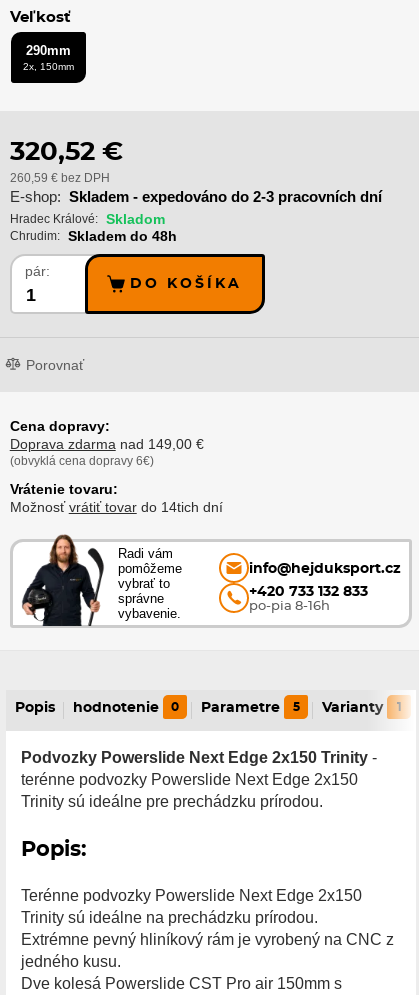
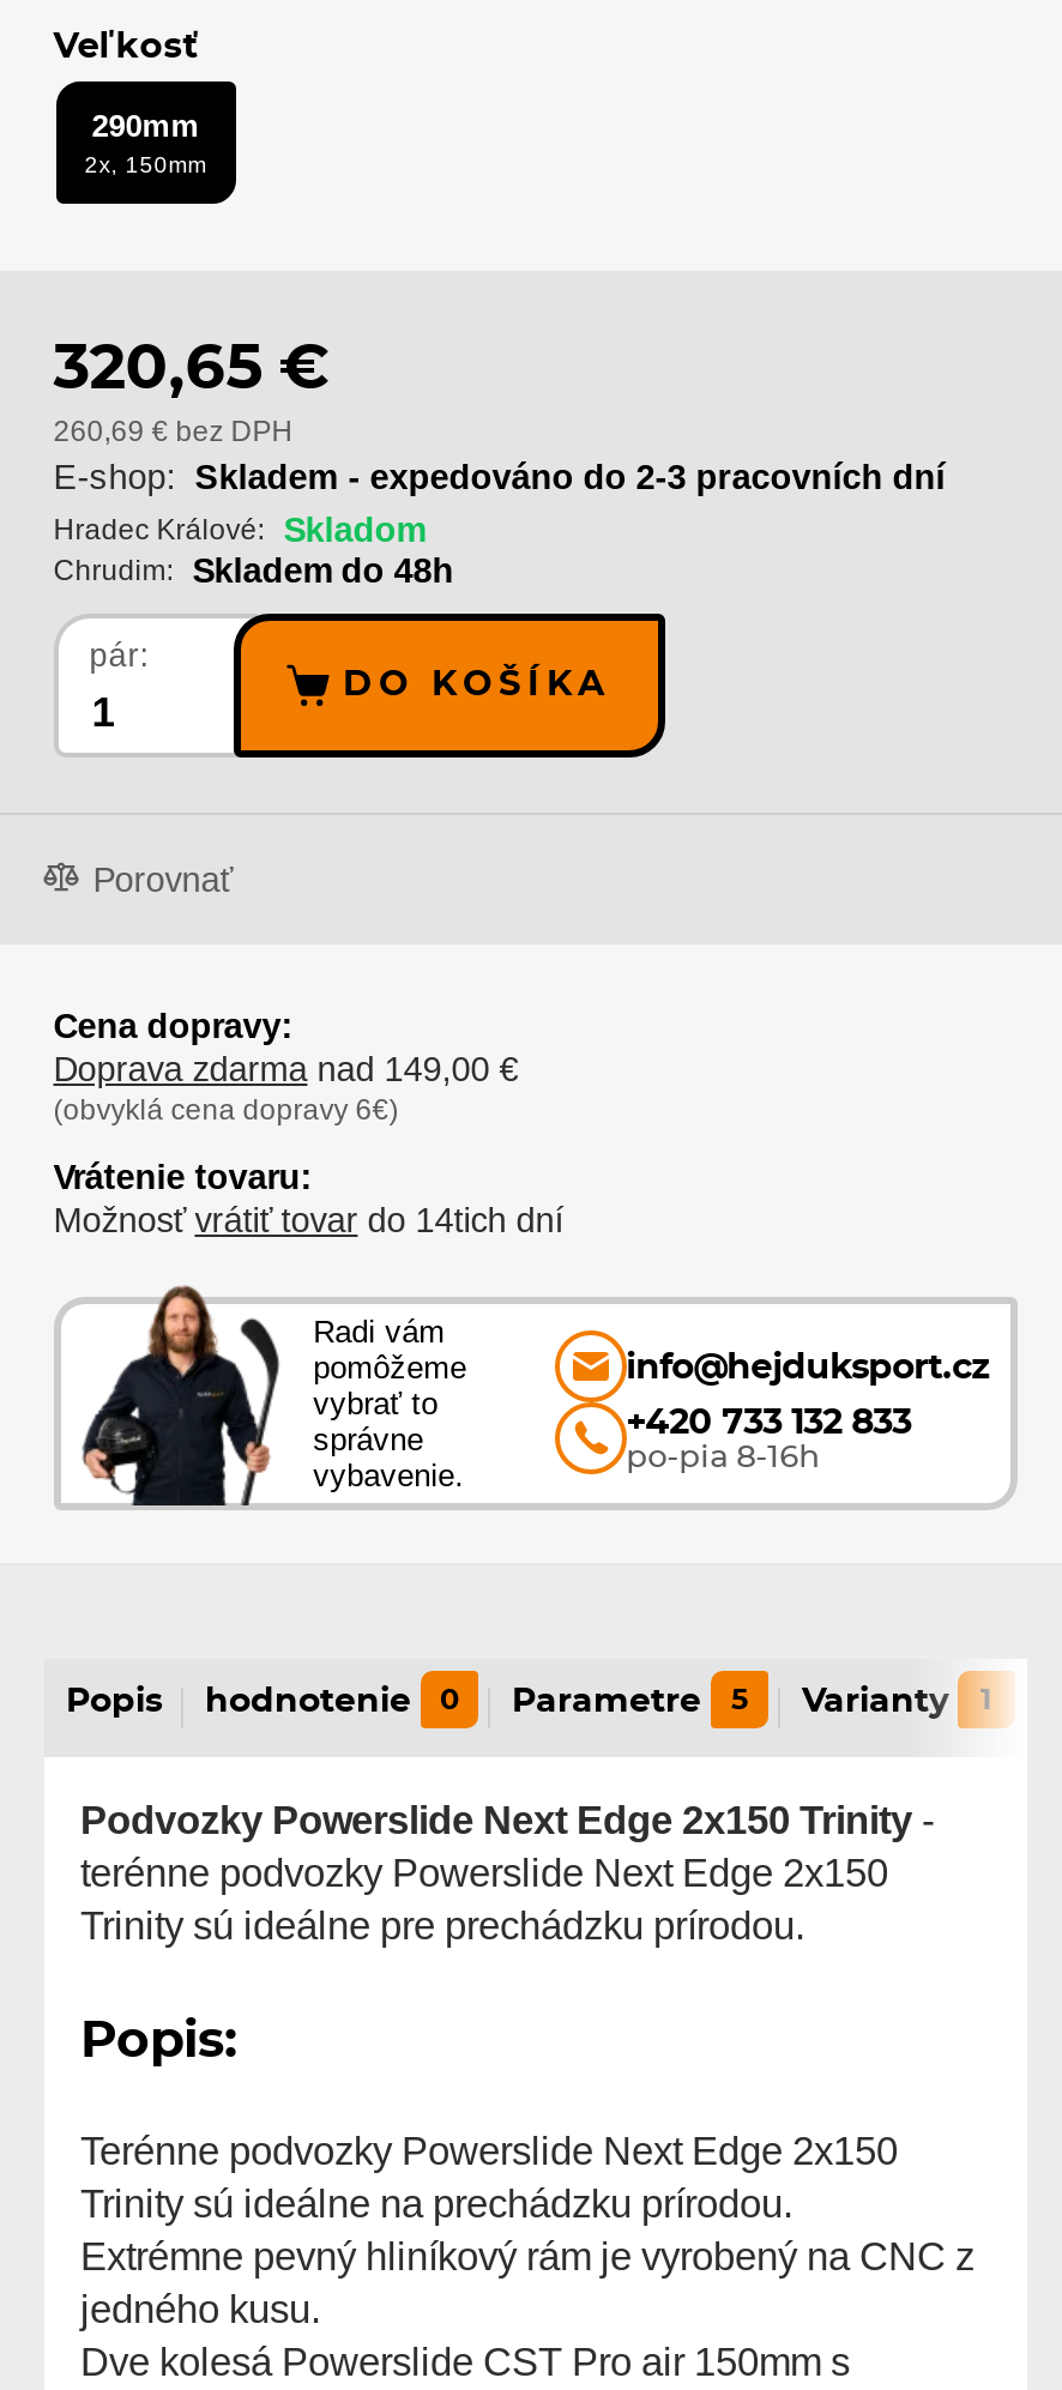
- 320,52 €
+ 320,65 €

- 260,59 € bez DPH
+ 260,69 € bez DPH
